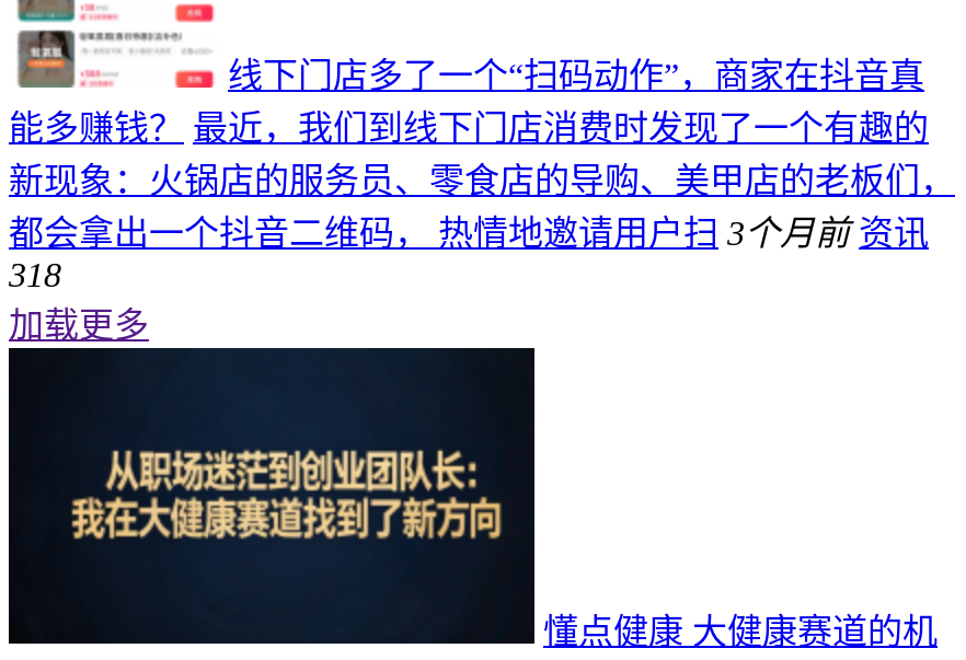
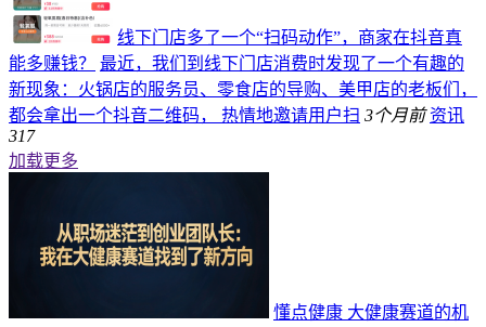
- 318
+ 317
